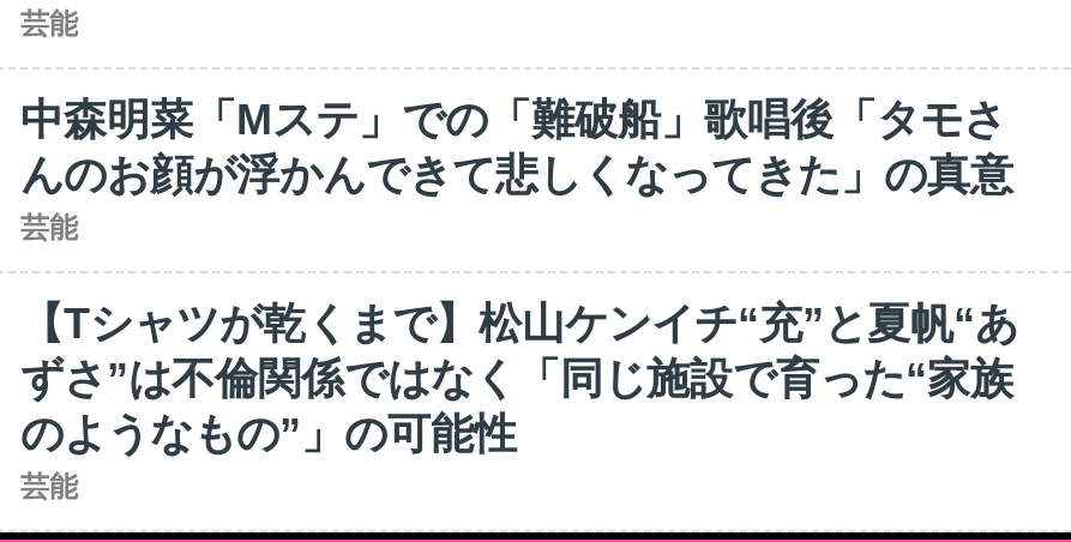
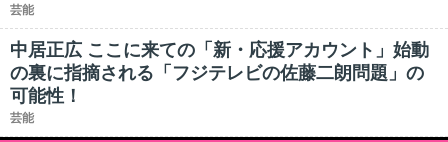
- 中森明菜「Mステ」での「難破船」歌唱後「タモさ
- んのお顔が浮かんできて悲しくなってきた」の真意
- 芸能
- 【Tシャツが乾くまで】松山ケンイチ“充”と夏帆“あ
- ずさ”は不倫関係ではなく「同じ施設で育った“家族
- のようなもの”」の可能性
+ 中居正広 ここに来ての「新・応援アカウント」始動
+ の裏に指摘される「フジテレビの佐藤二朗問題」の
+ 可能性！
